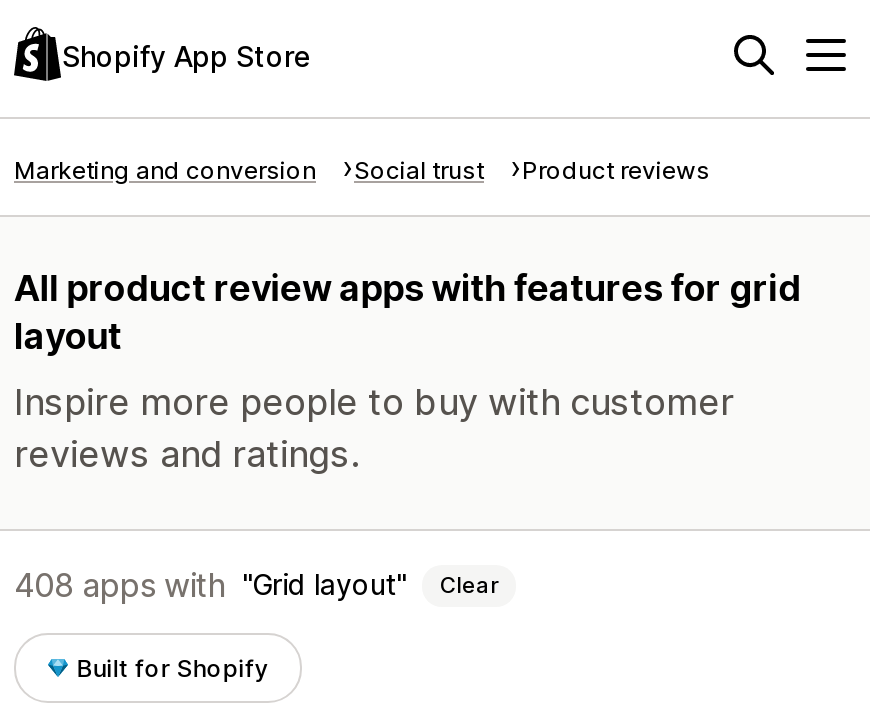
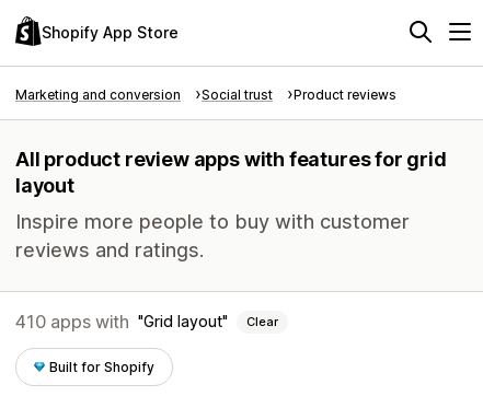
- 408 apps with Grid layout Clear
+ 410 apps with Grid layout Clear
